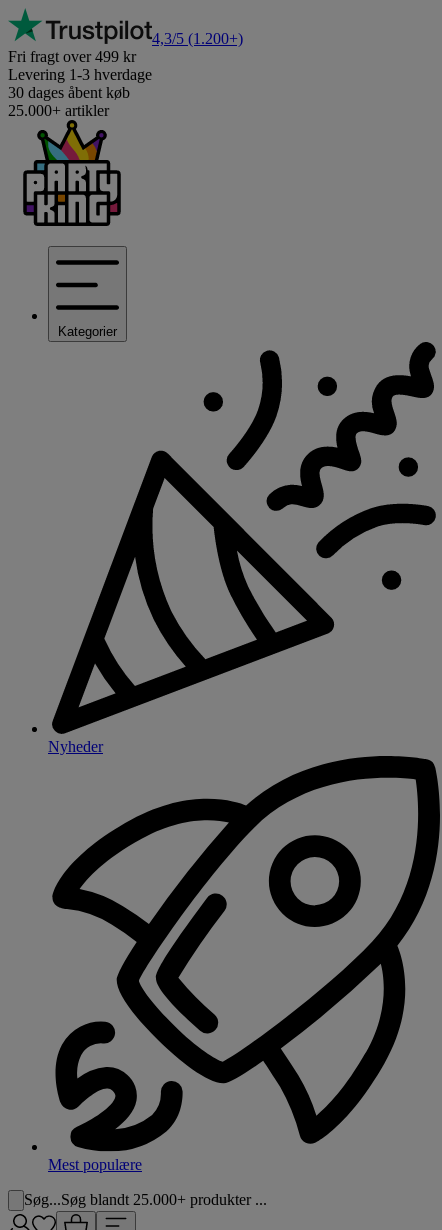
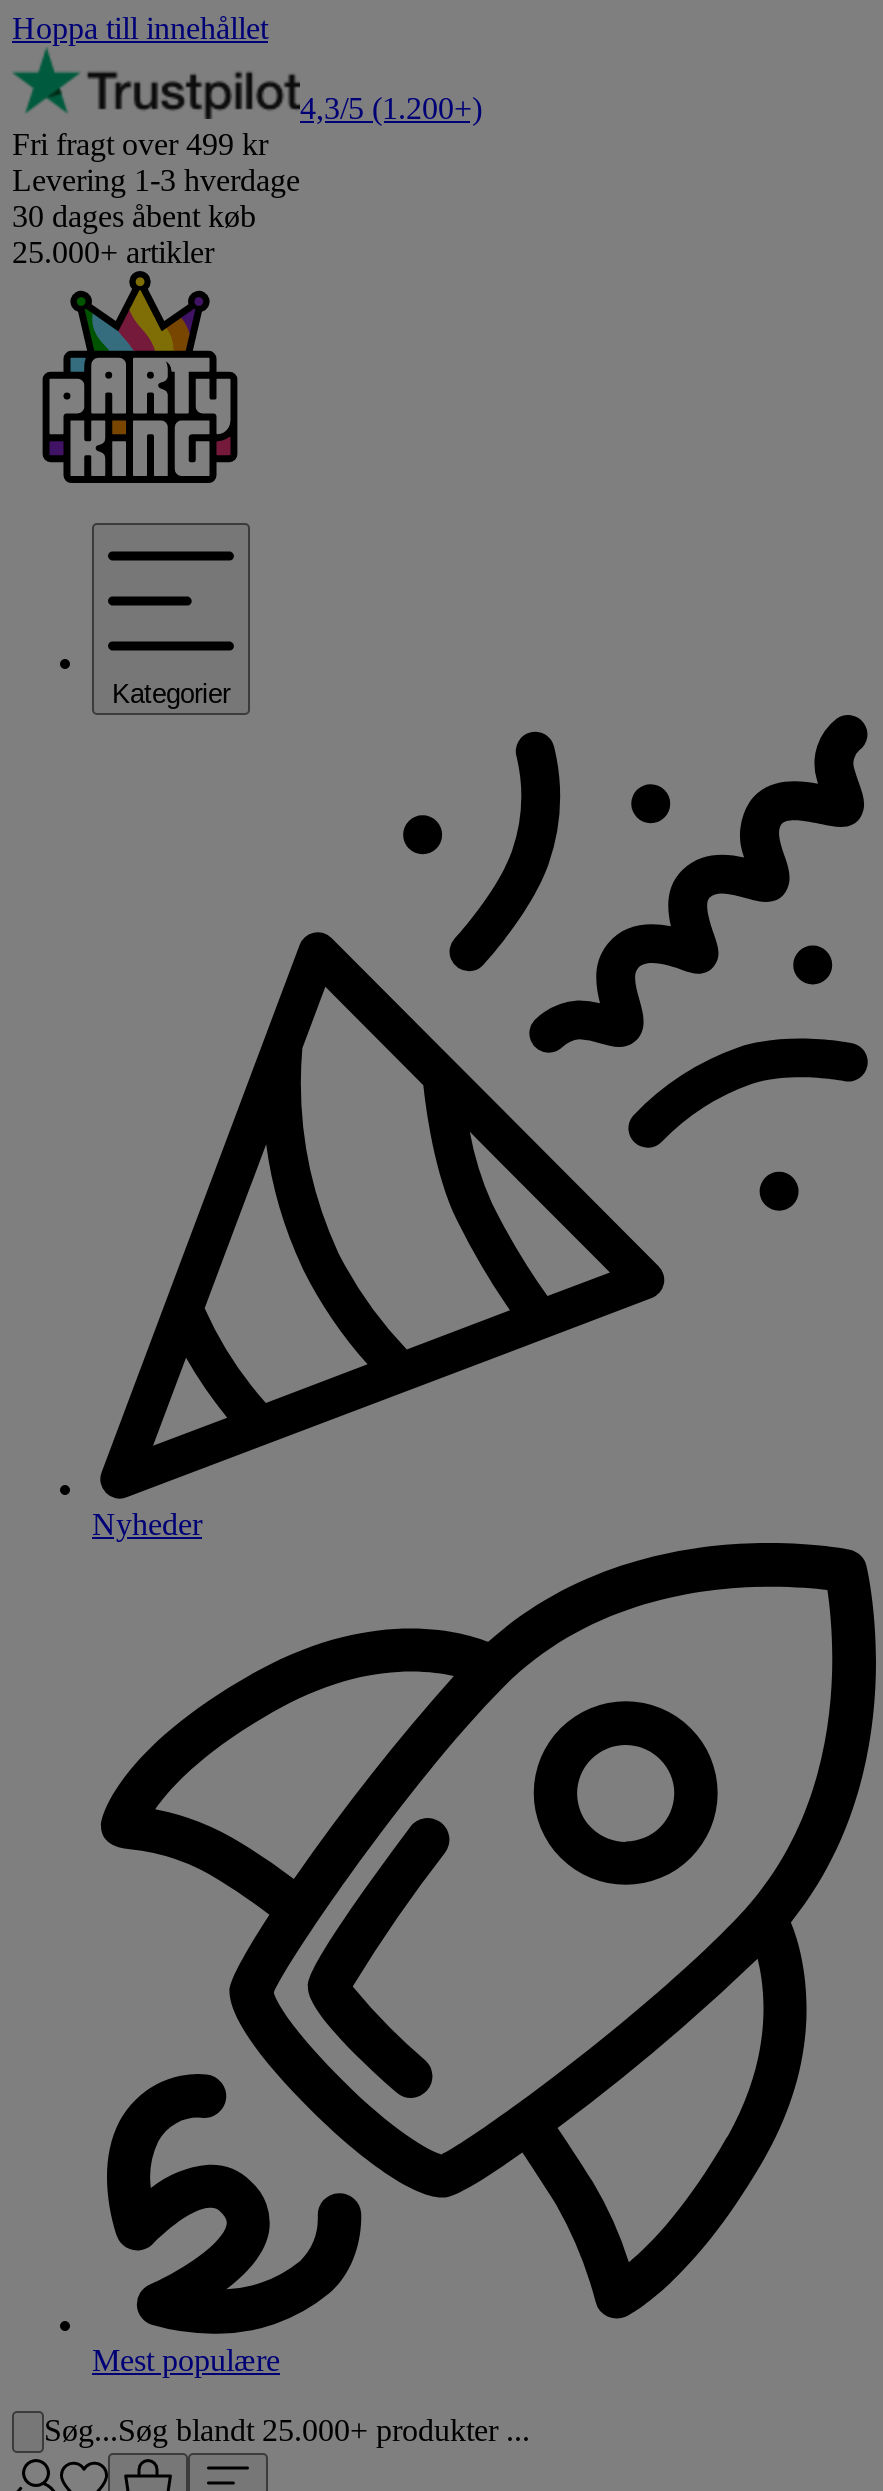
+ Hoppa till innehållet
